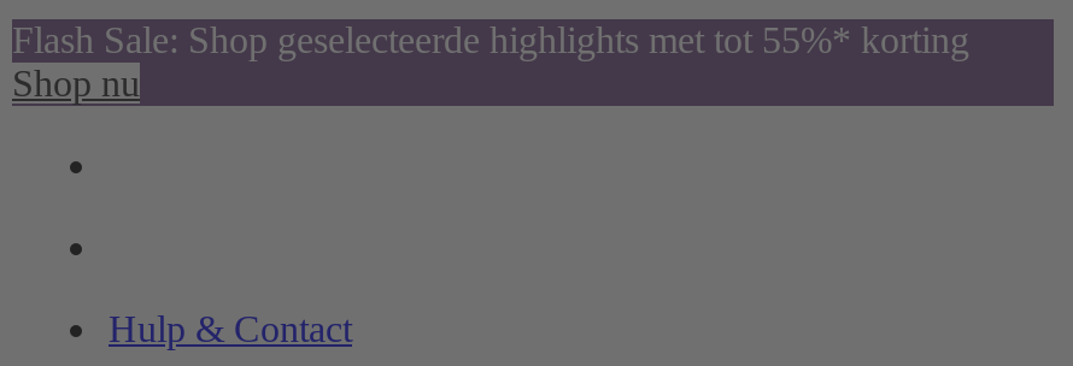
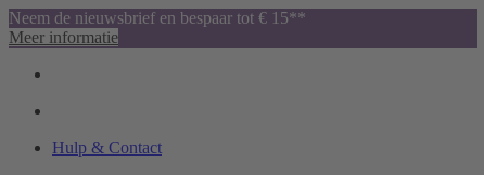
- Flash Sale: Shop geselecteerde highlights met tot 55%* korting
- Shop nu
+ Neem de nieuwsbrief en bespaar tot € 15**
+ Meer informatie
